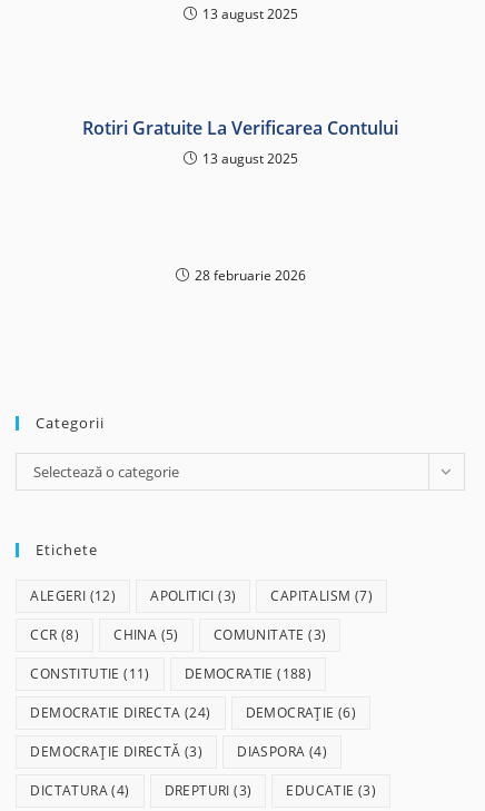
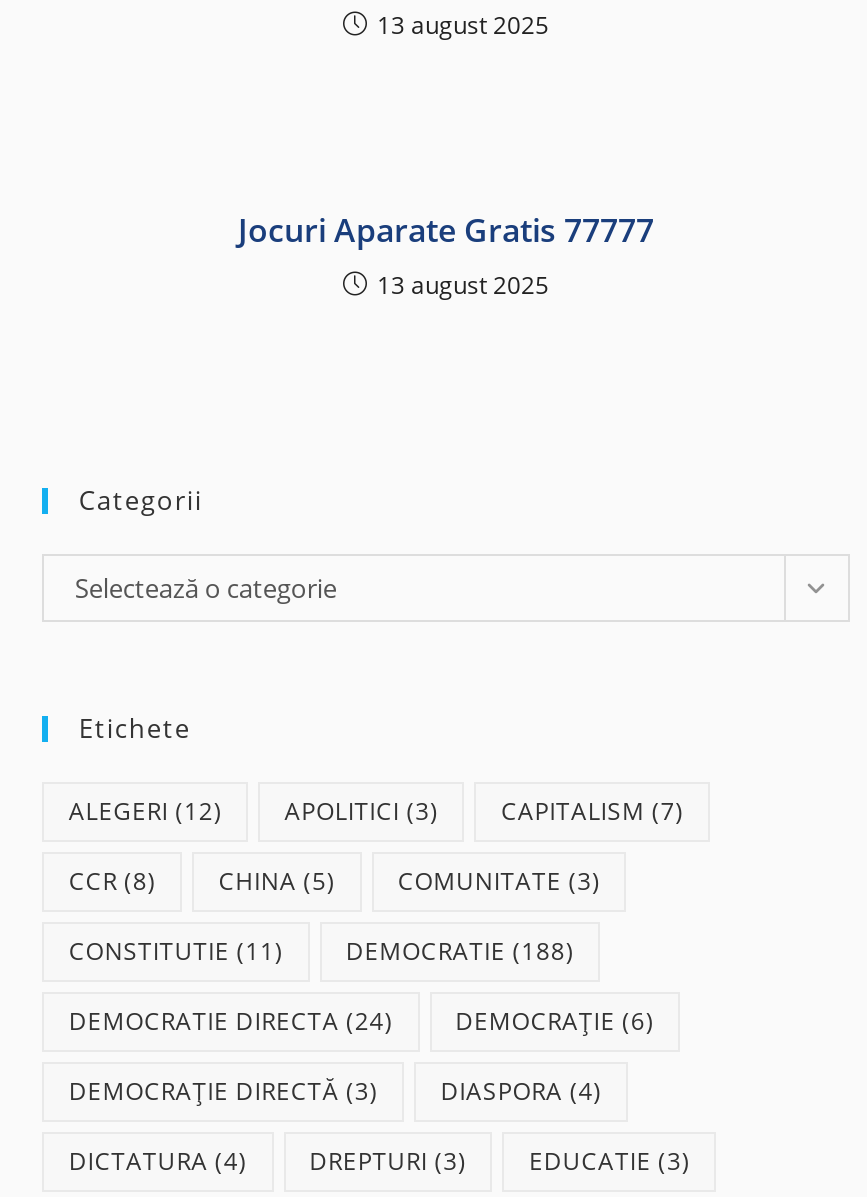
- Rotiri Gratuite La Verificarea Contului
+ Jocuri Aparate Gratis 77777

- 28 februarie 2026
